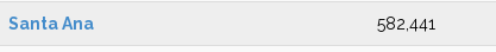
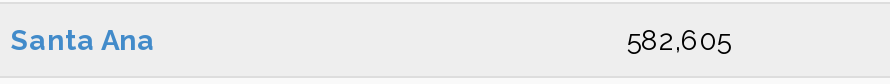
- 582,441
+ 582,605
